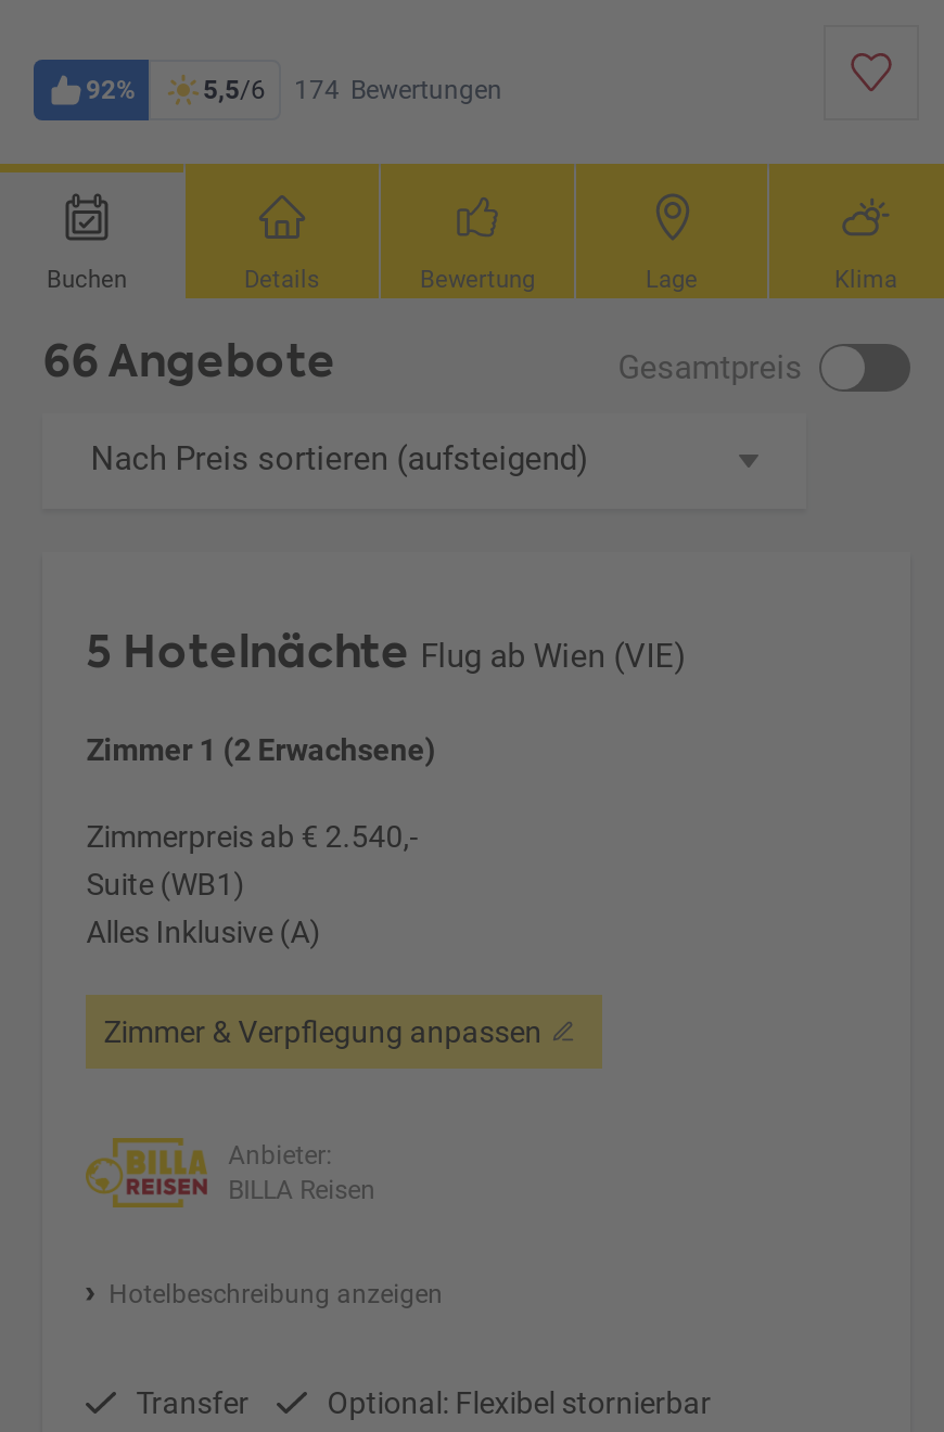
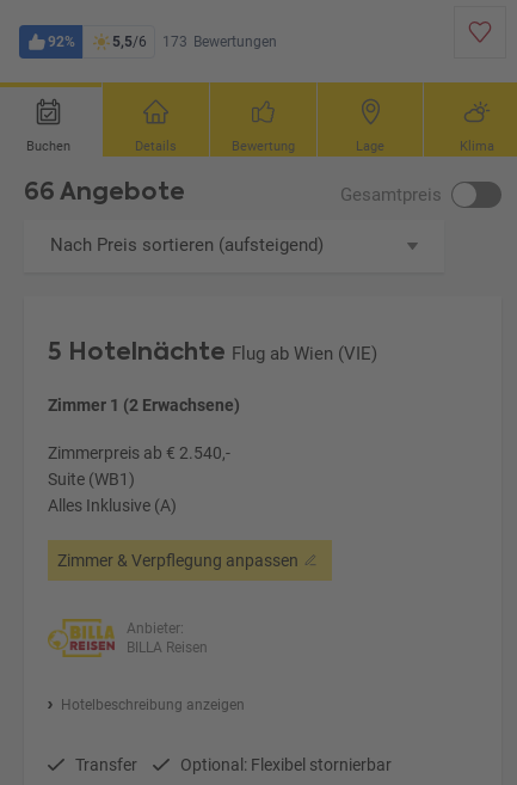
- 5,5/6 174 Bewertungen
+ 5,5/6 173 Bewertungen
